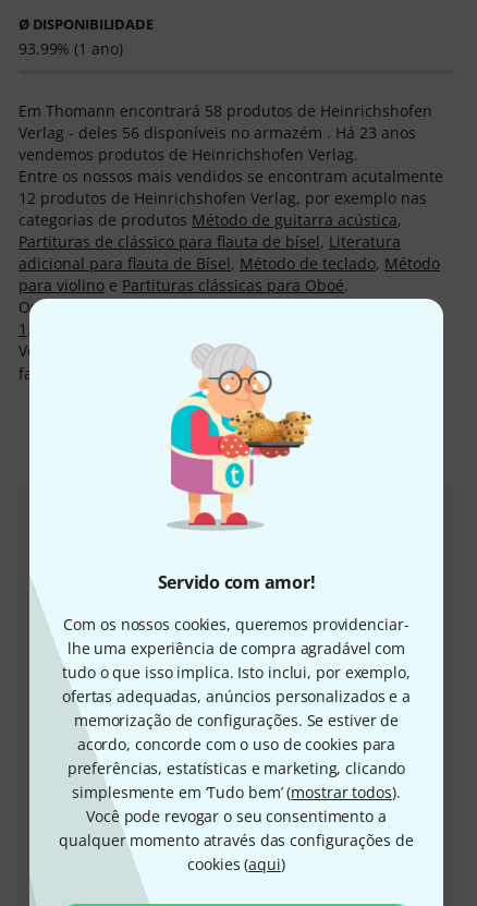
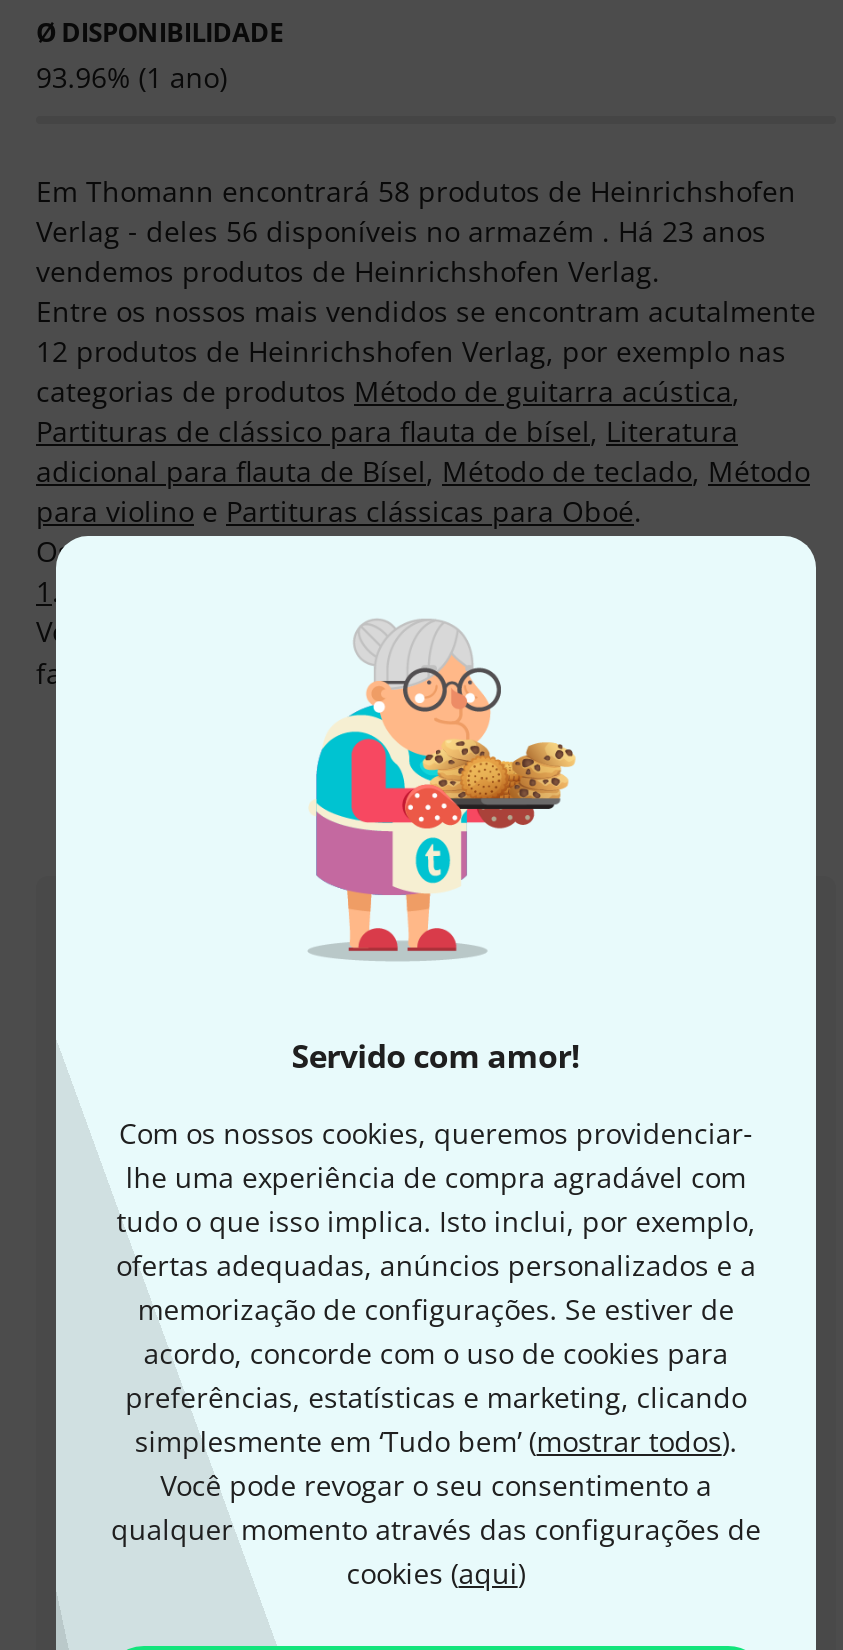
- 93.99% (1 ano)
+ 93.96% (1 ano)
